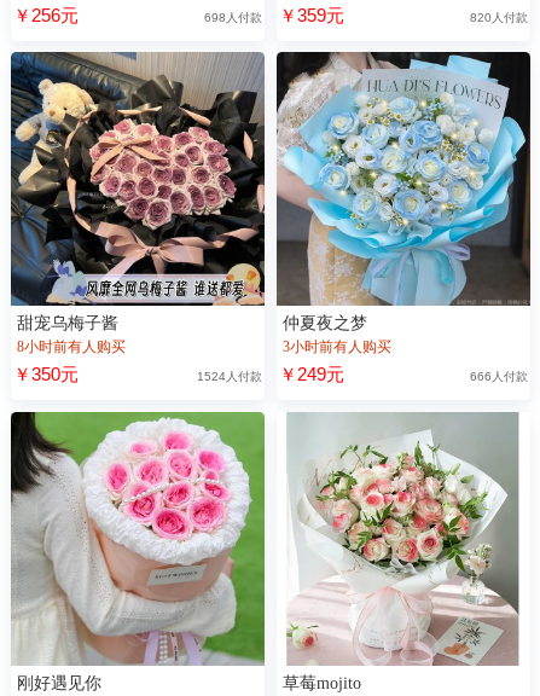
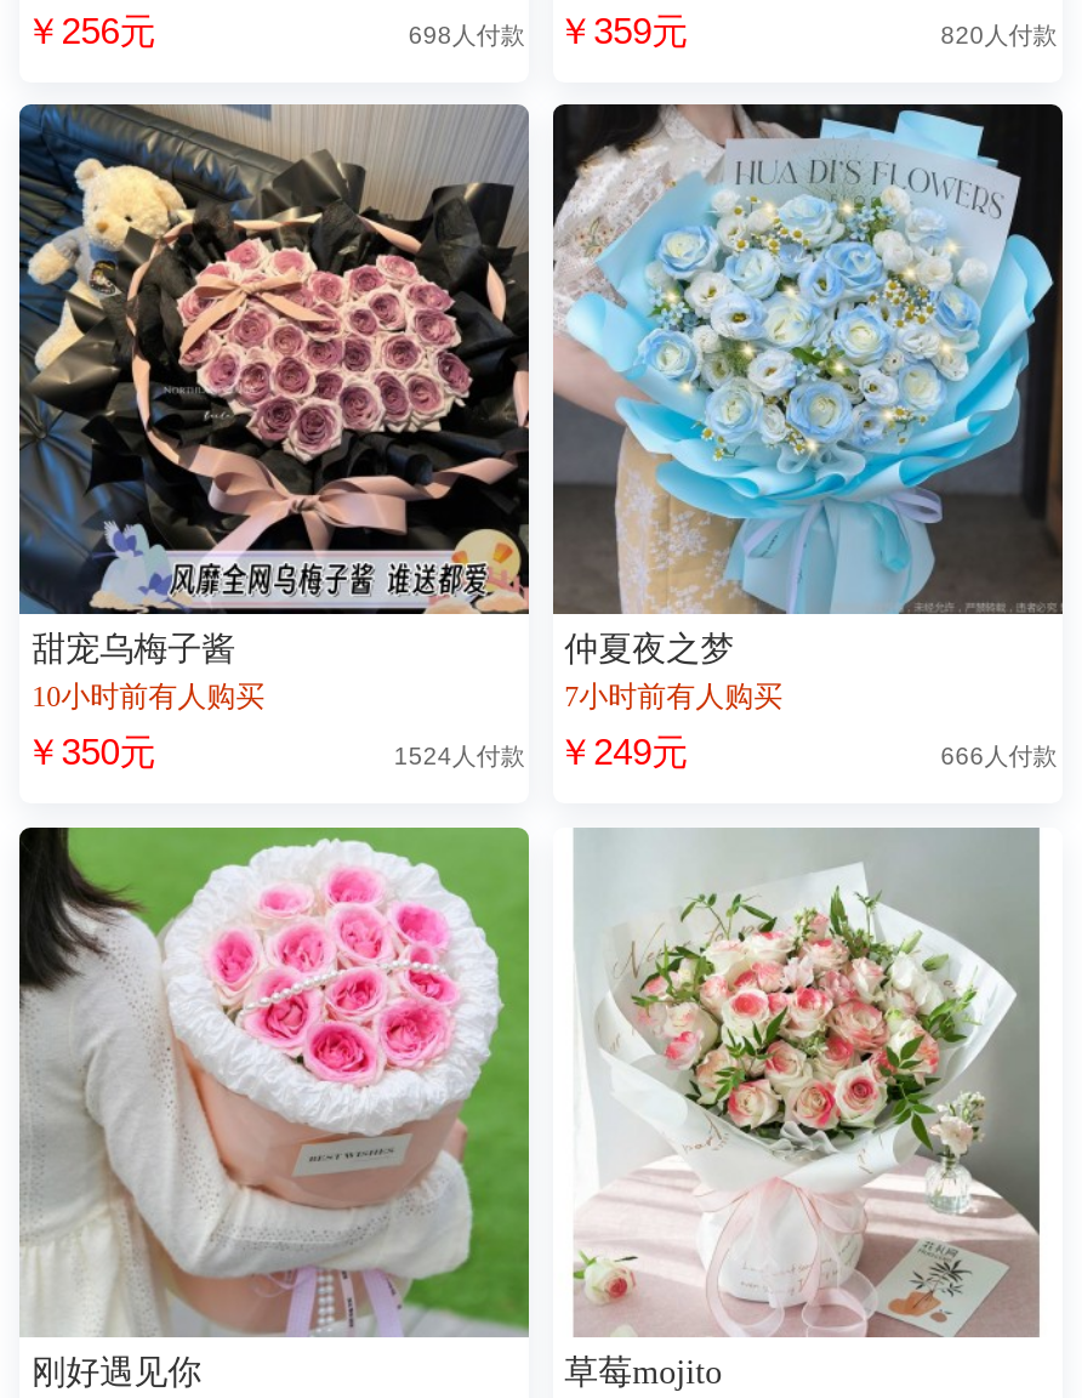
- 8小时前有人购买
+ 10小时前有人购买

- 3小时前有人购买
+ 7小时前有人购买
